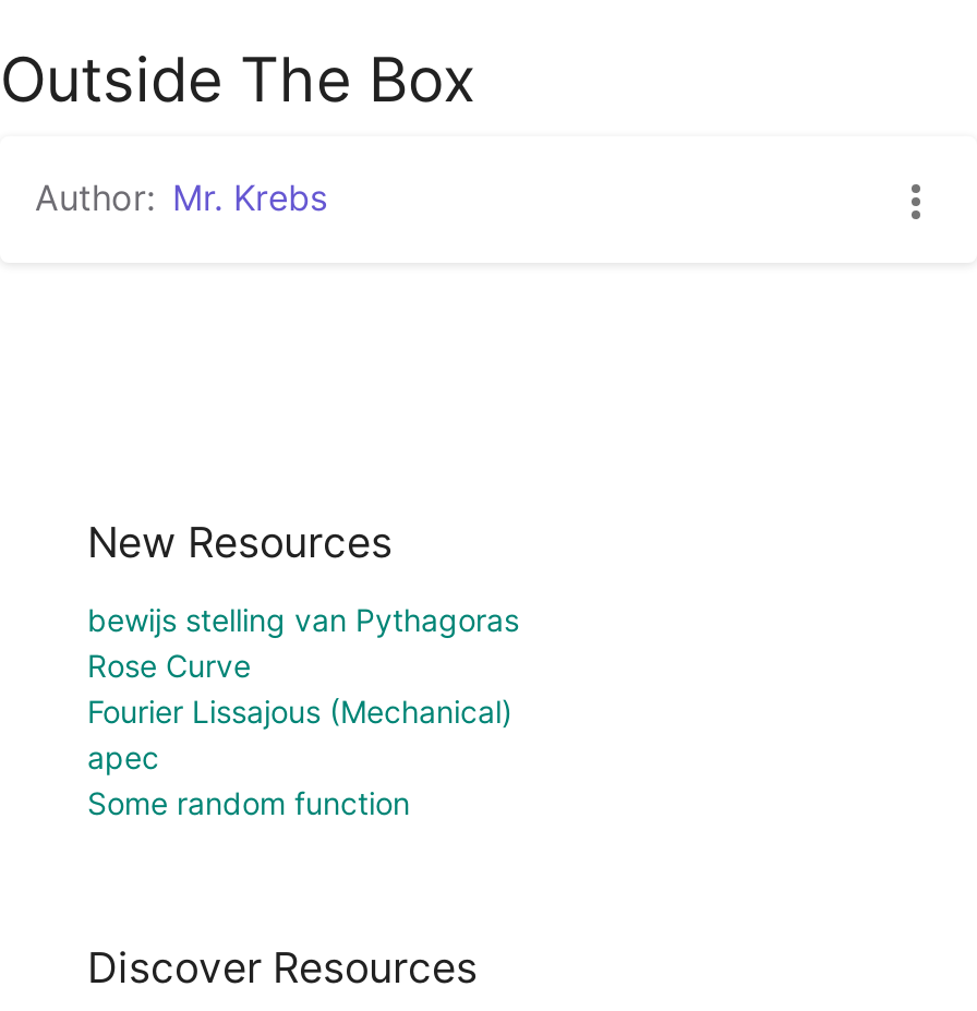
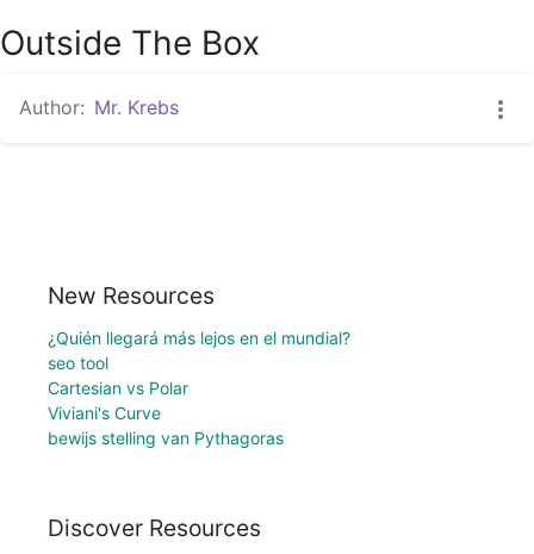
+ ¿Quién llegará más lejos en el mundial?
+ seo tool
+ Cartesian vs Polar
+ Viviani's Curve

moved down: bewijs stelling van Pythagoras

- Rose Curve
- Fourier Lissajous (Mechanical)
- apec
- Some random function
